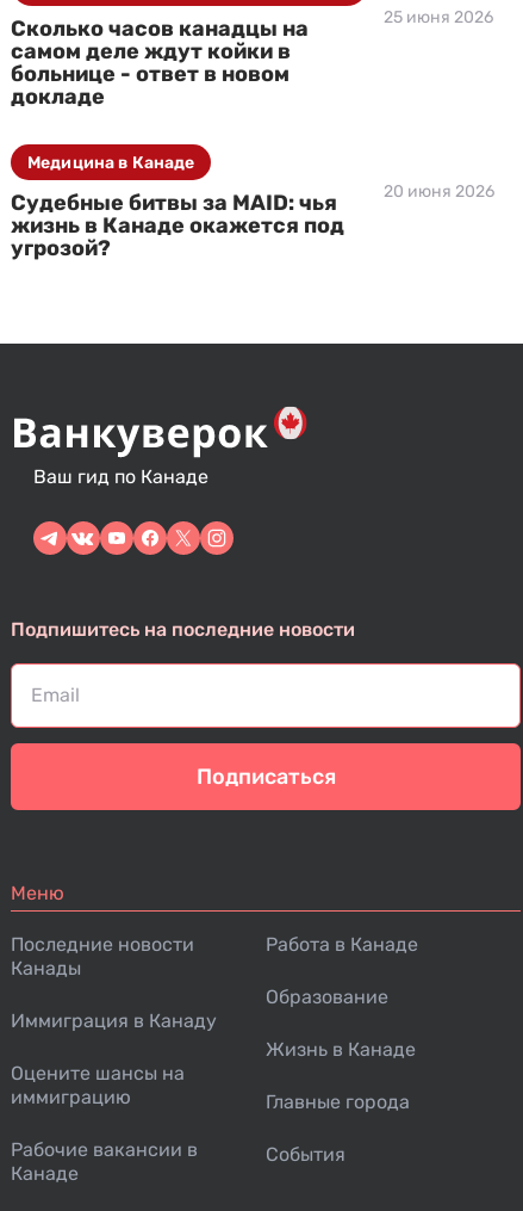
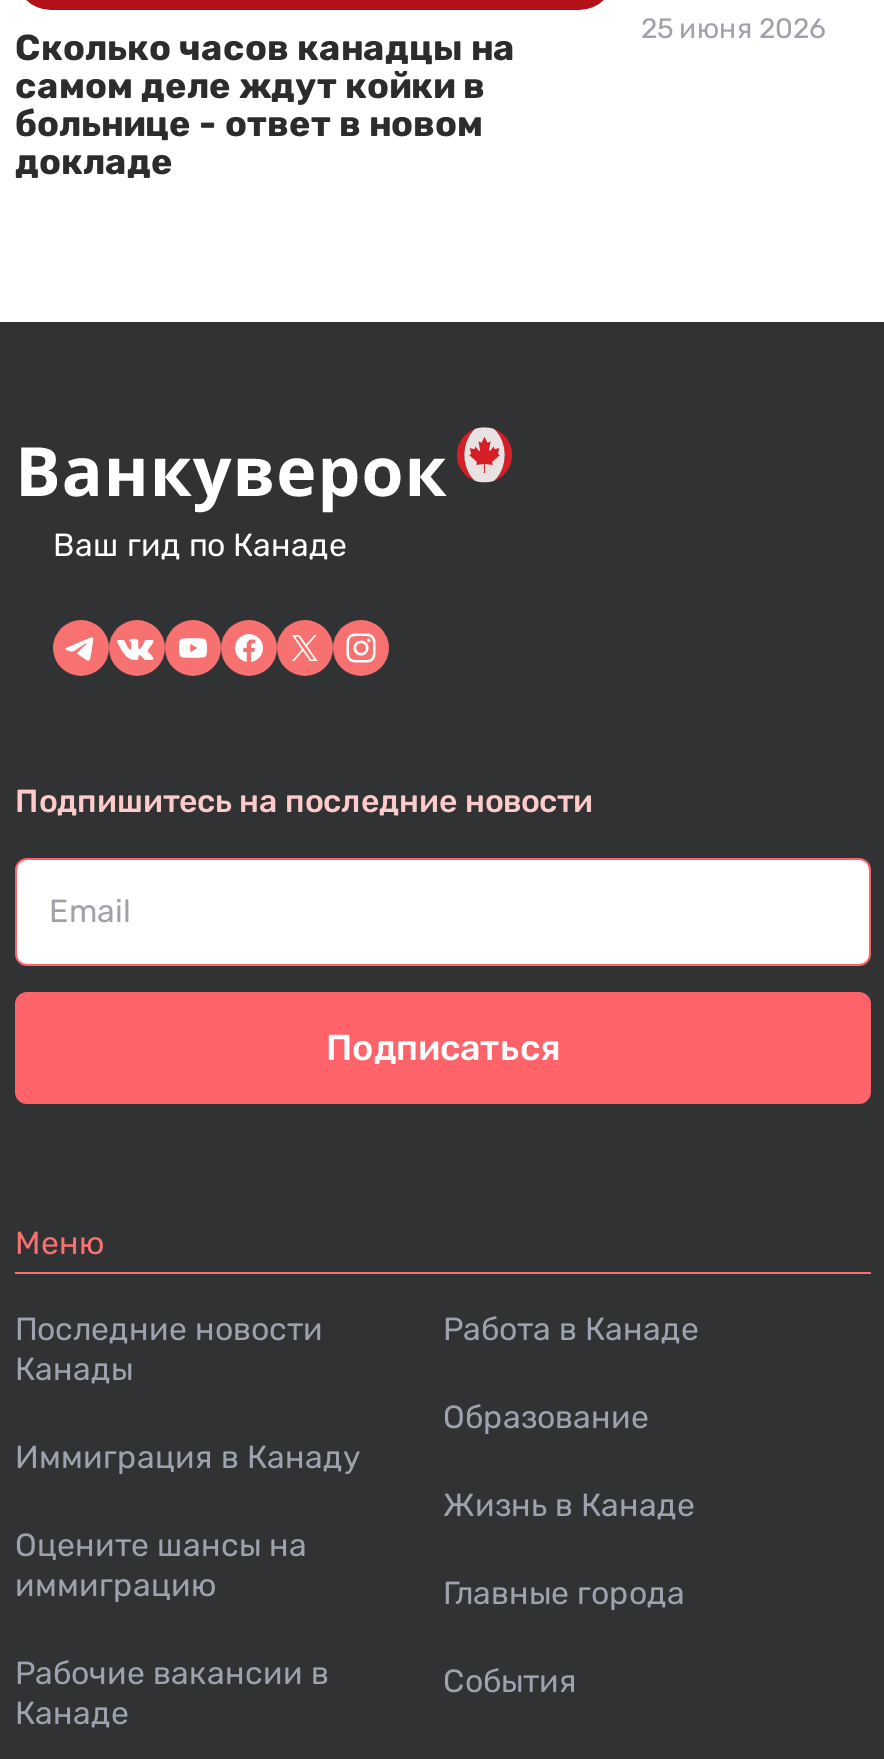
- Медицина в Канаде

- 20 июня 2026

- Судебные битвы за MAID: чья
- жизнь в Канаде окажется под
- угрозой?
